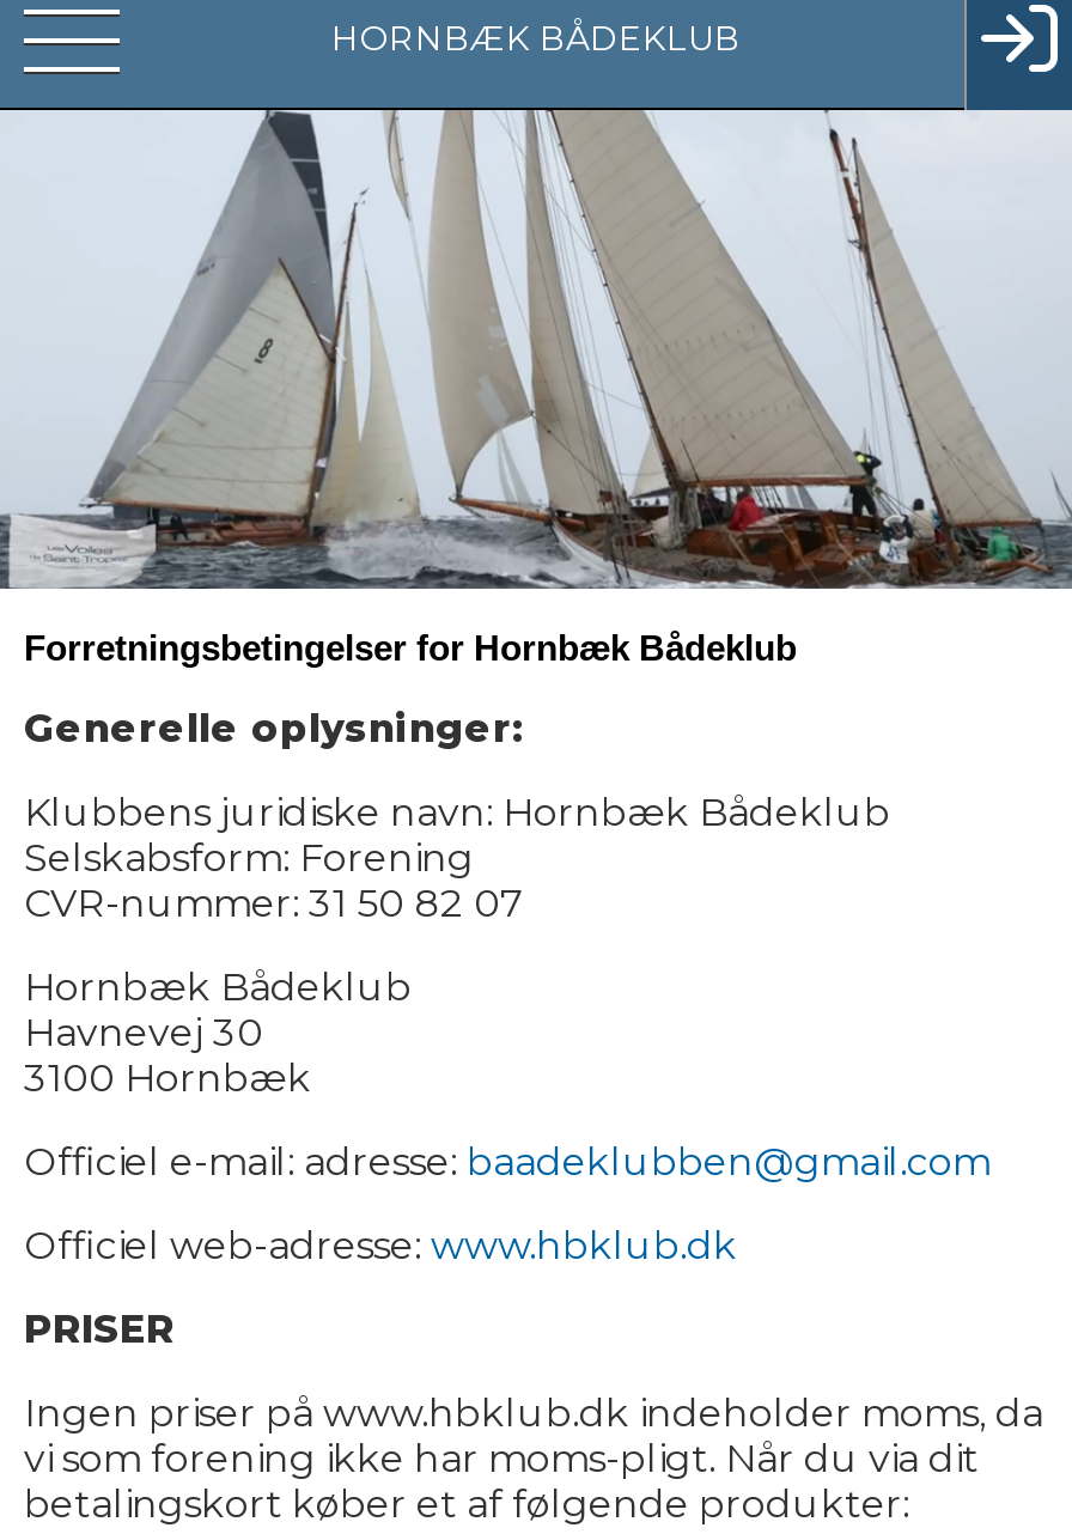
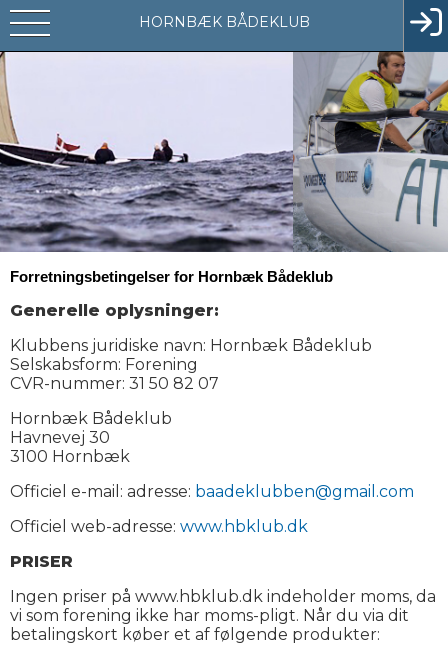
- [image]
+ [image]
